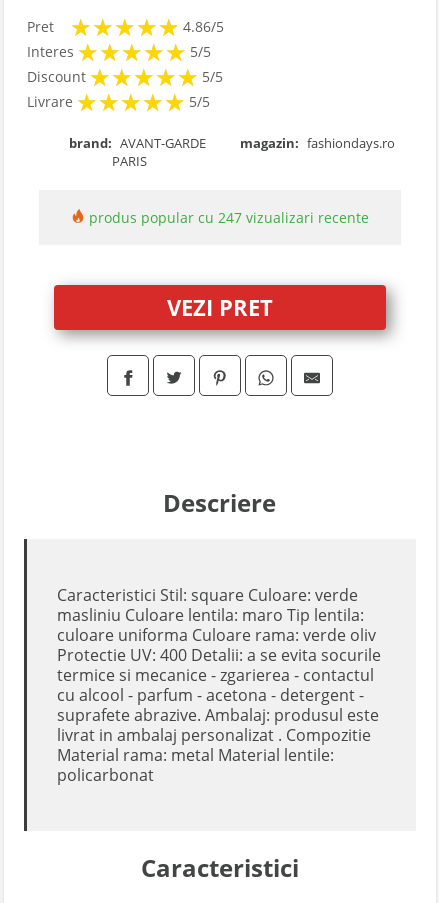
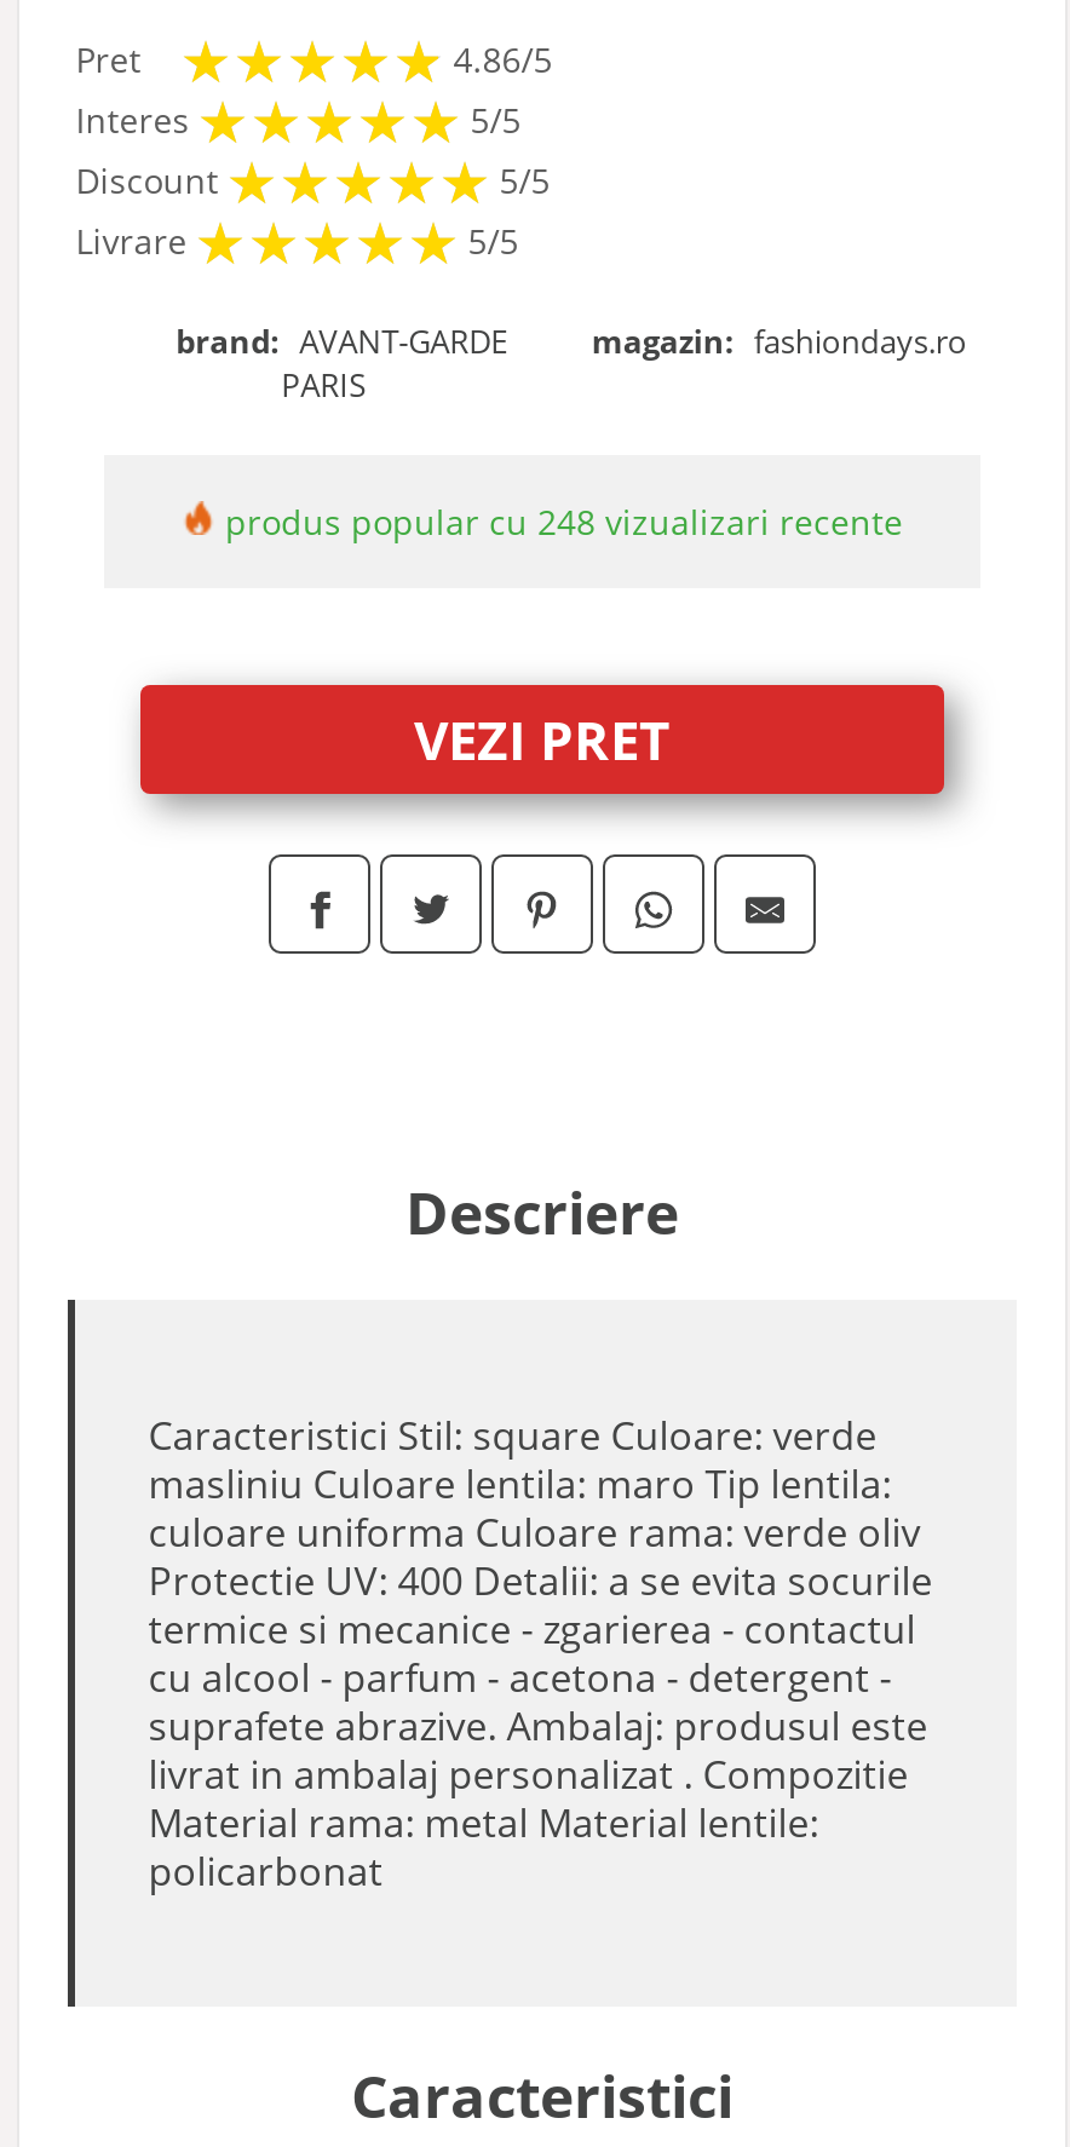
- produs popular cu 247 vizualizari recente
+ produs popular cu 248 vizualizari recente
